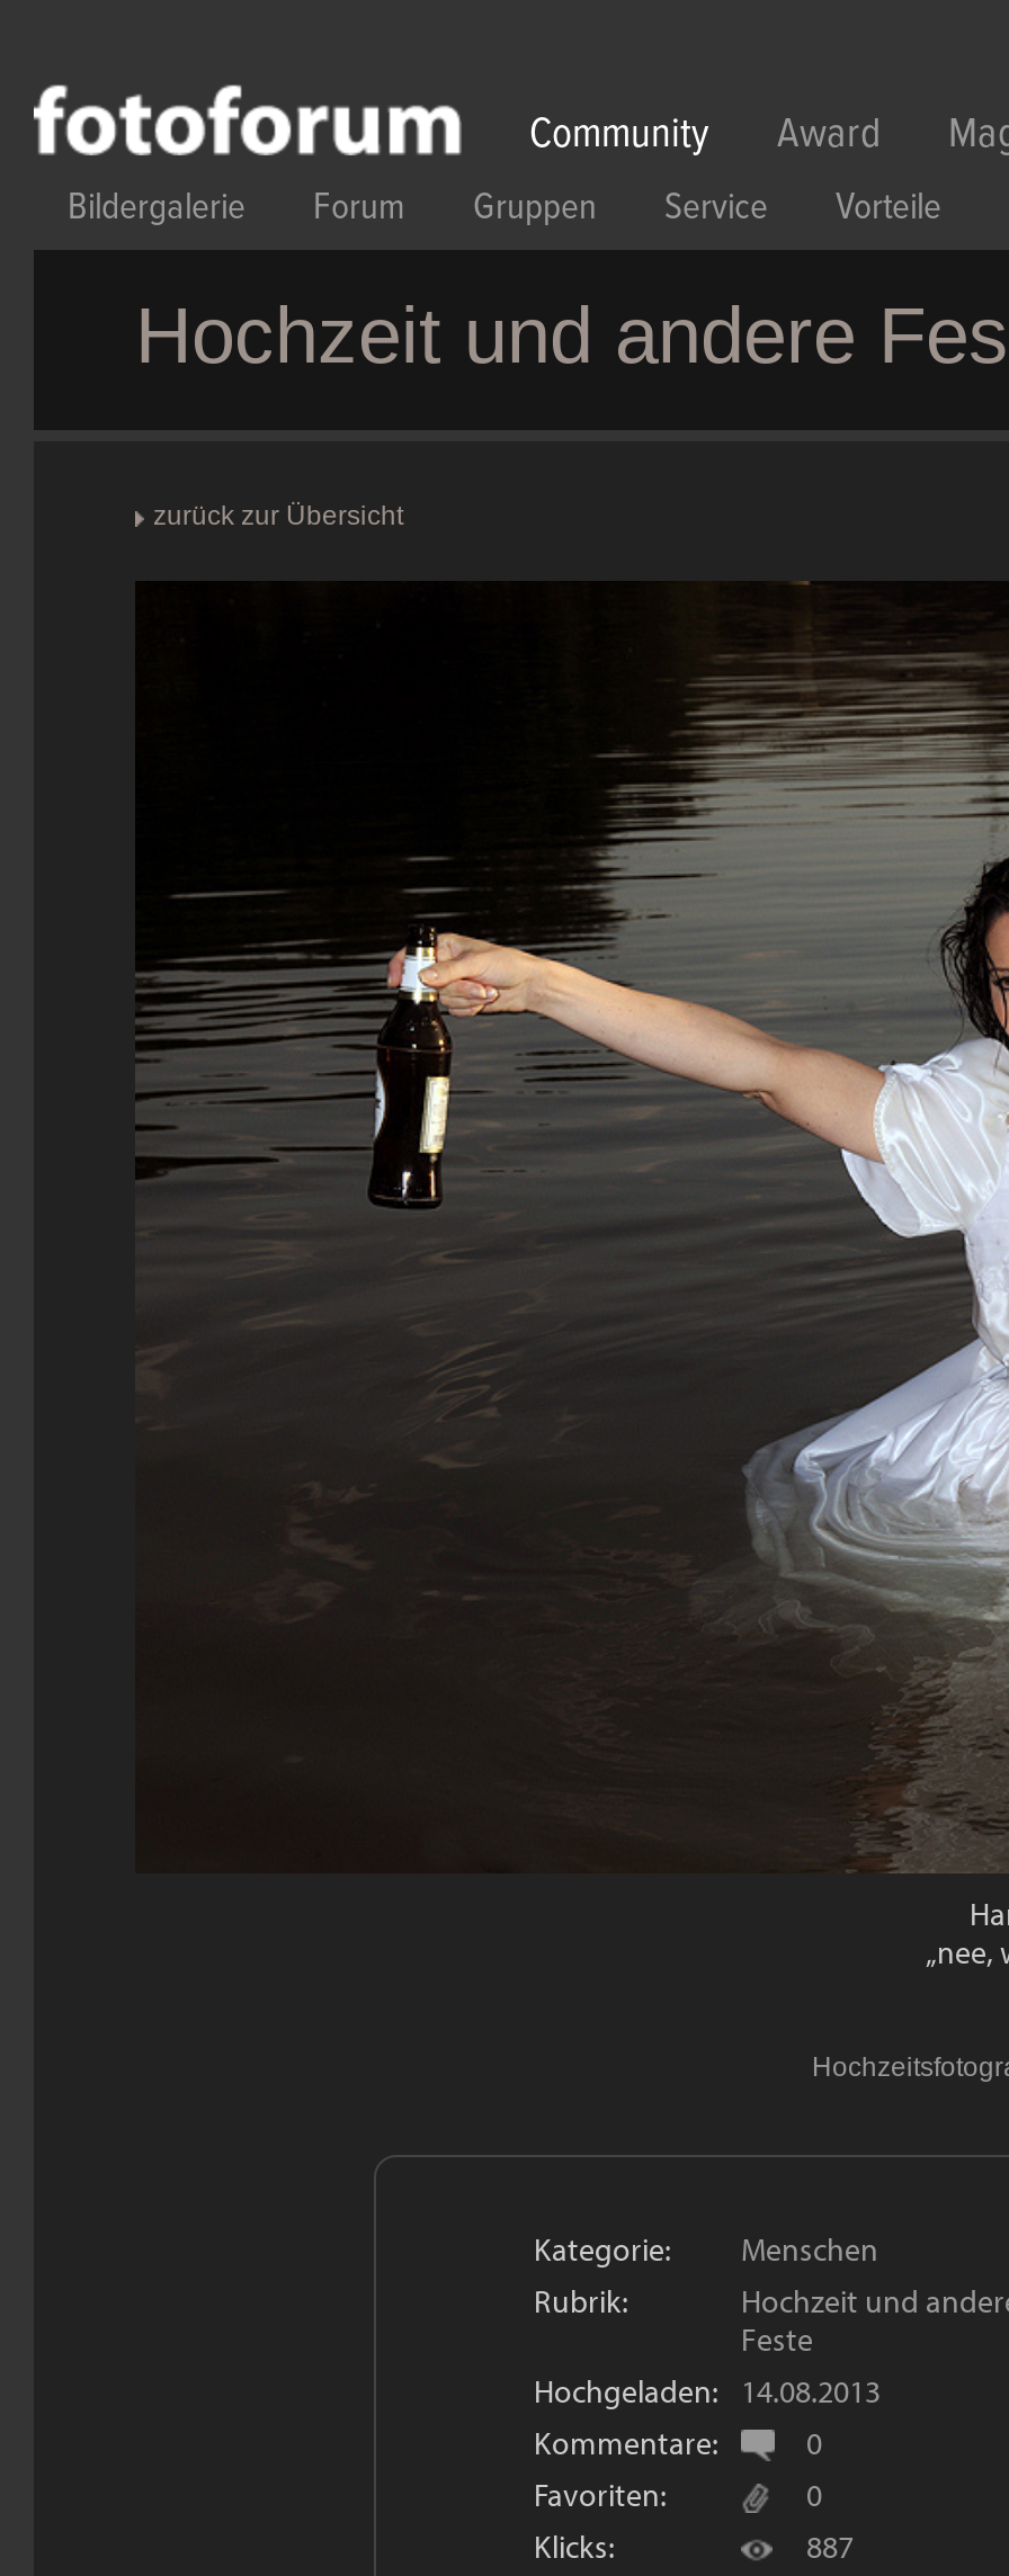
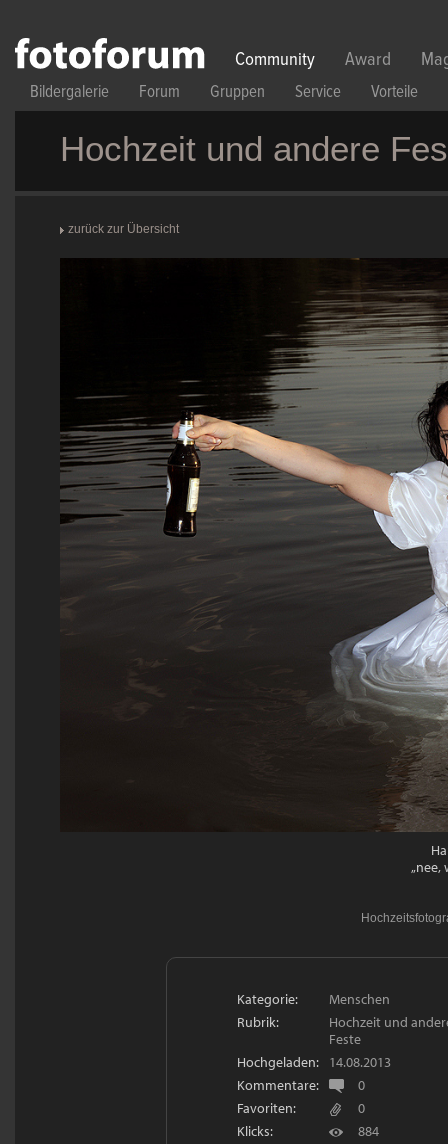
- 887
+ 884
